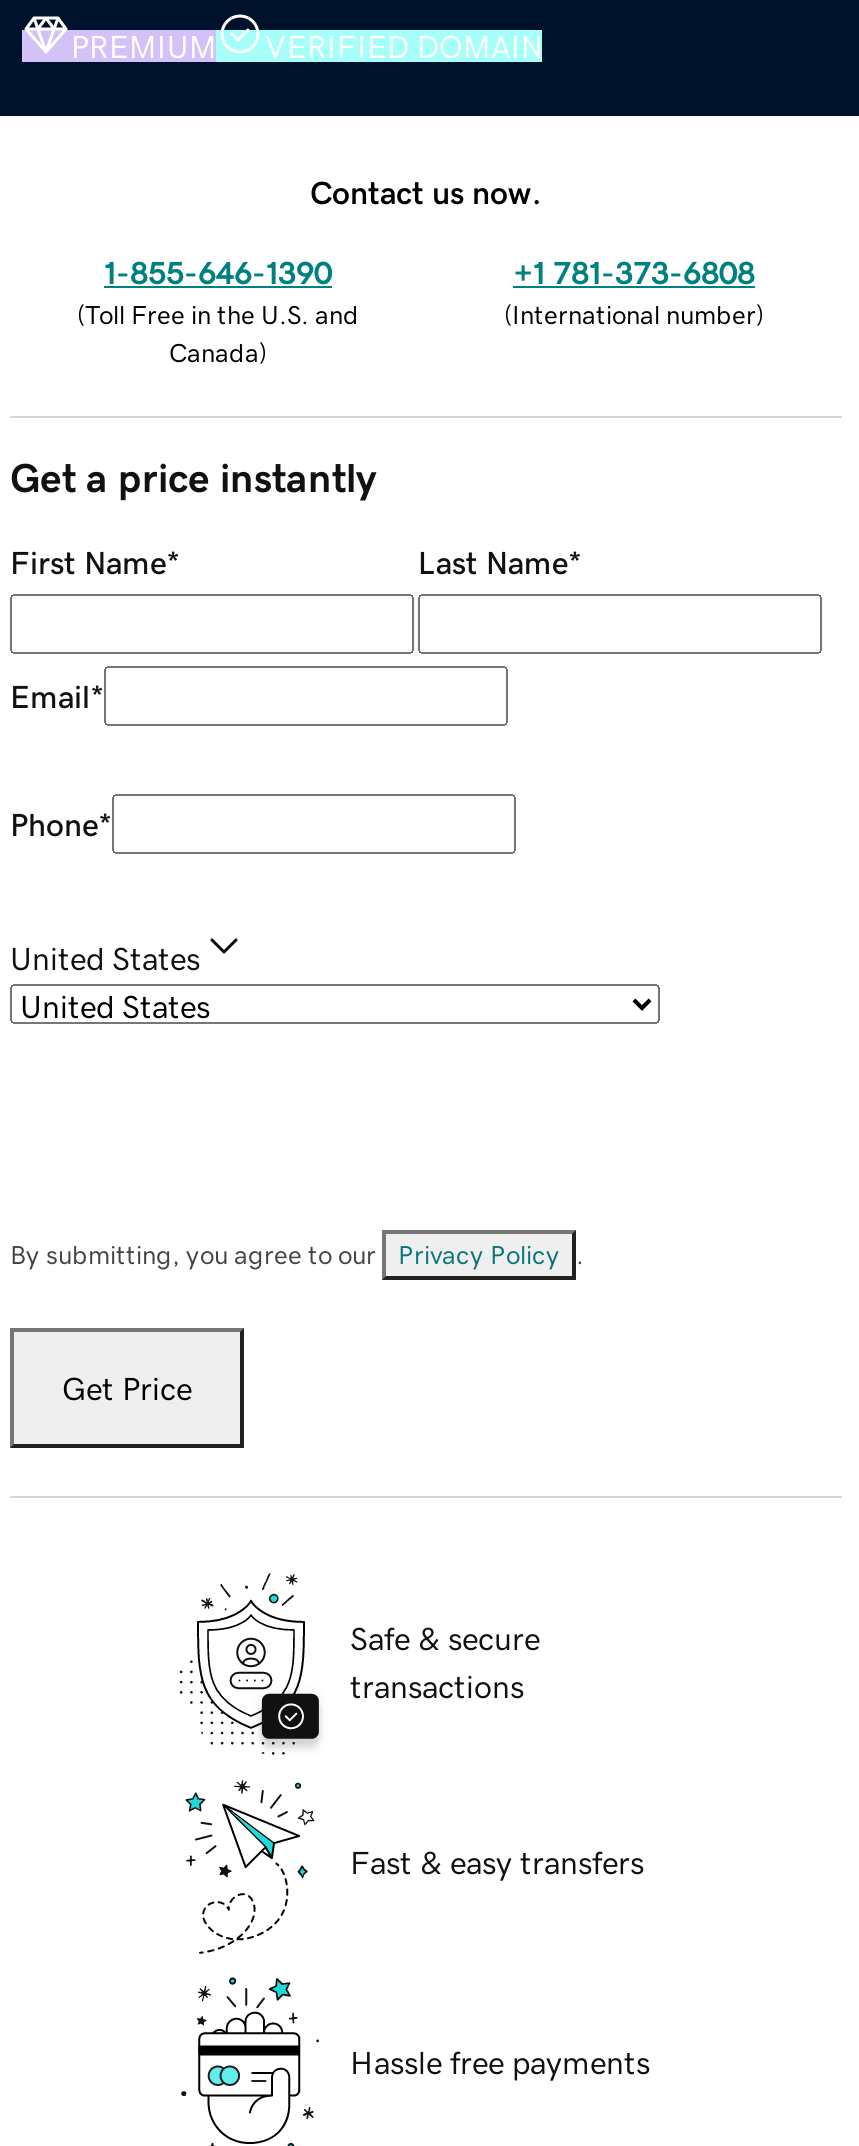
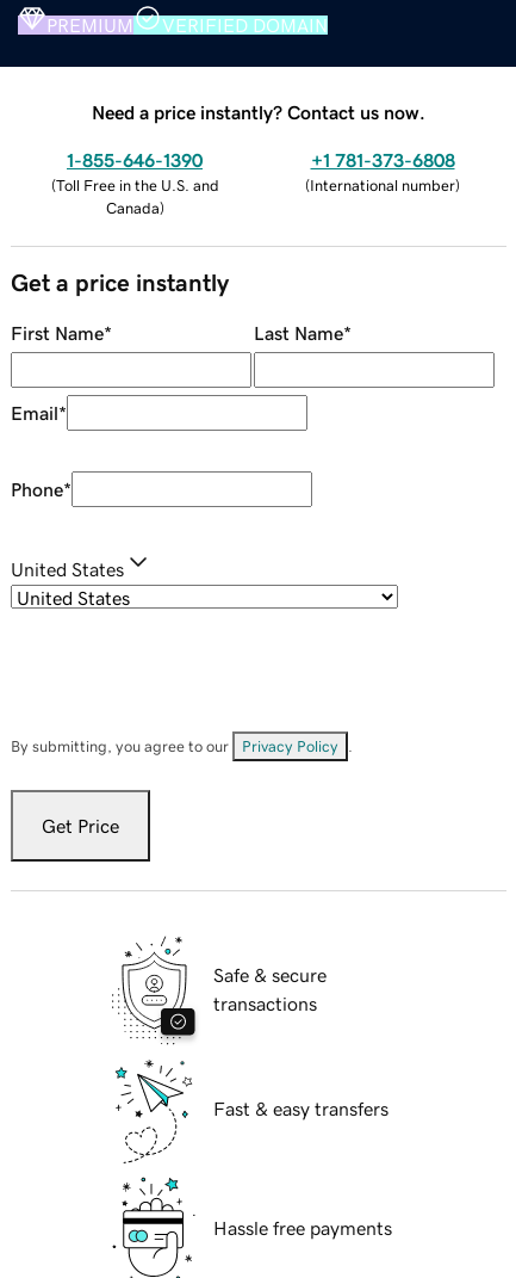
- Contact us now.
+ Need a price instantly? Contact us now.
